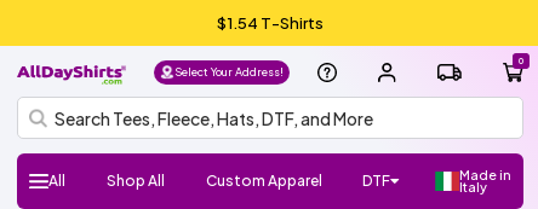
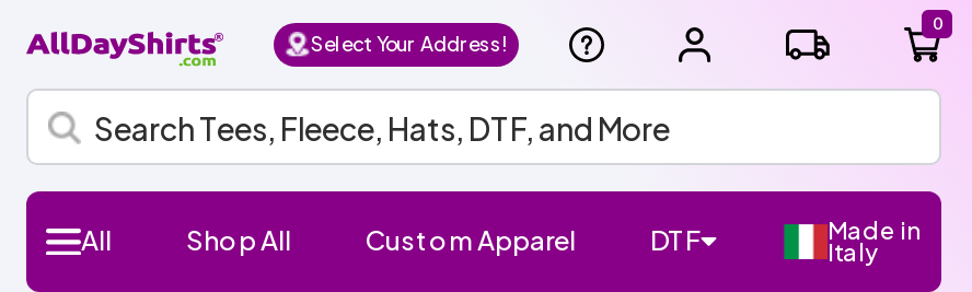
- $1.54 T-Shirts
